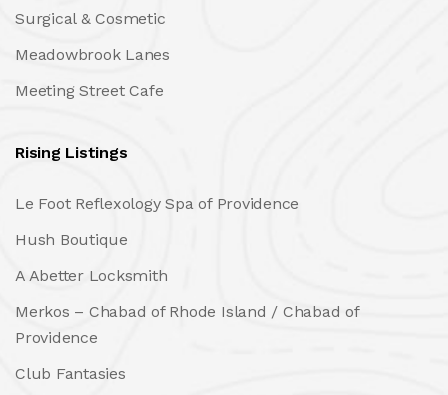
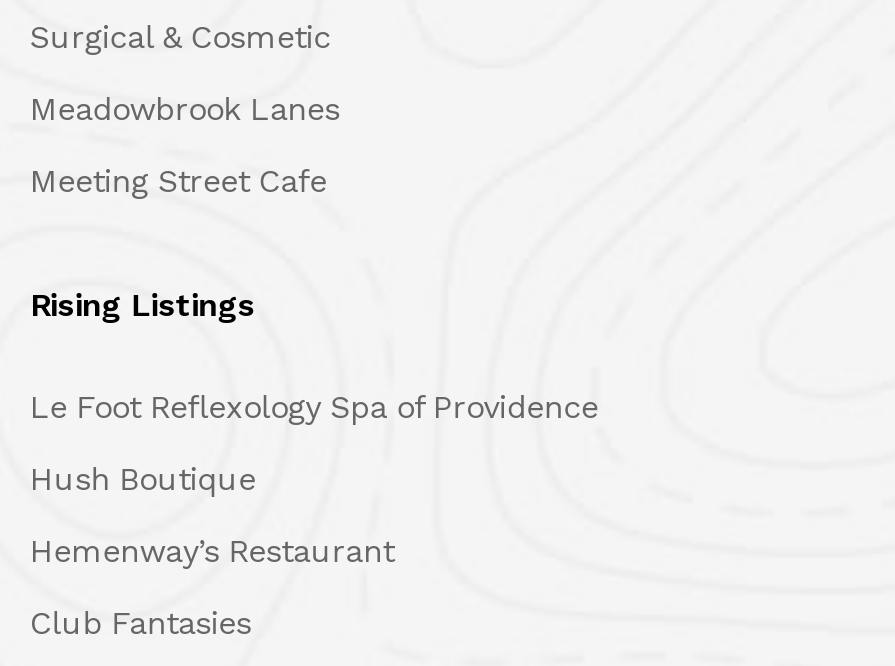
- A Abetter Locksmith
- Merkos – Chabad of Rhode Island / Chabad of
- Providence
+ Hemenway’s Restaurant
